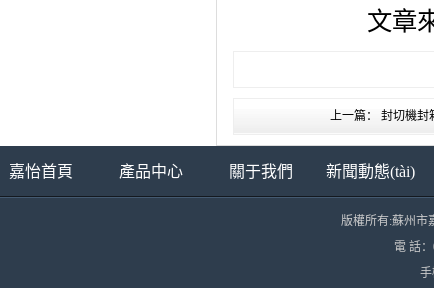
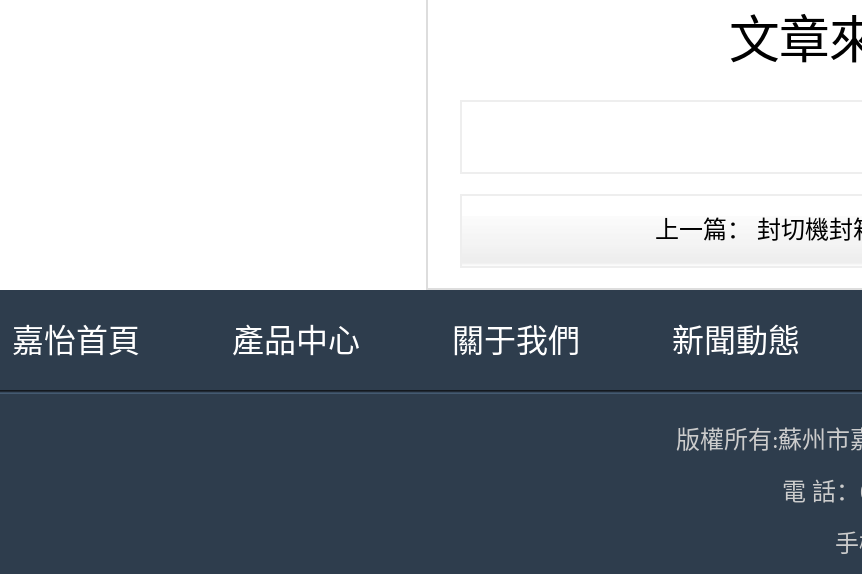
- 新聞動態(tài)
+ 新聞動態
